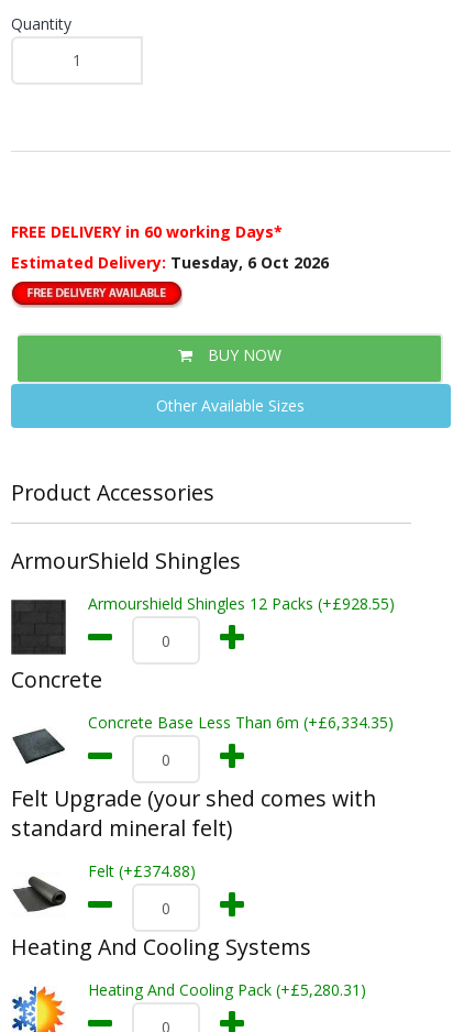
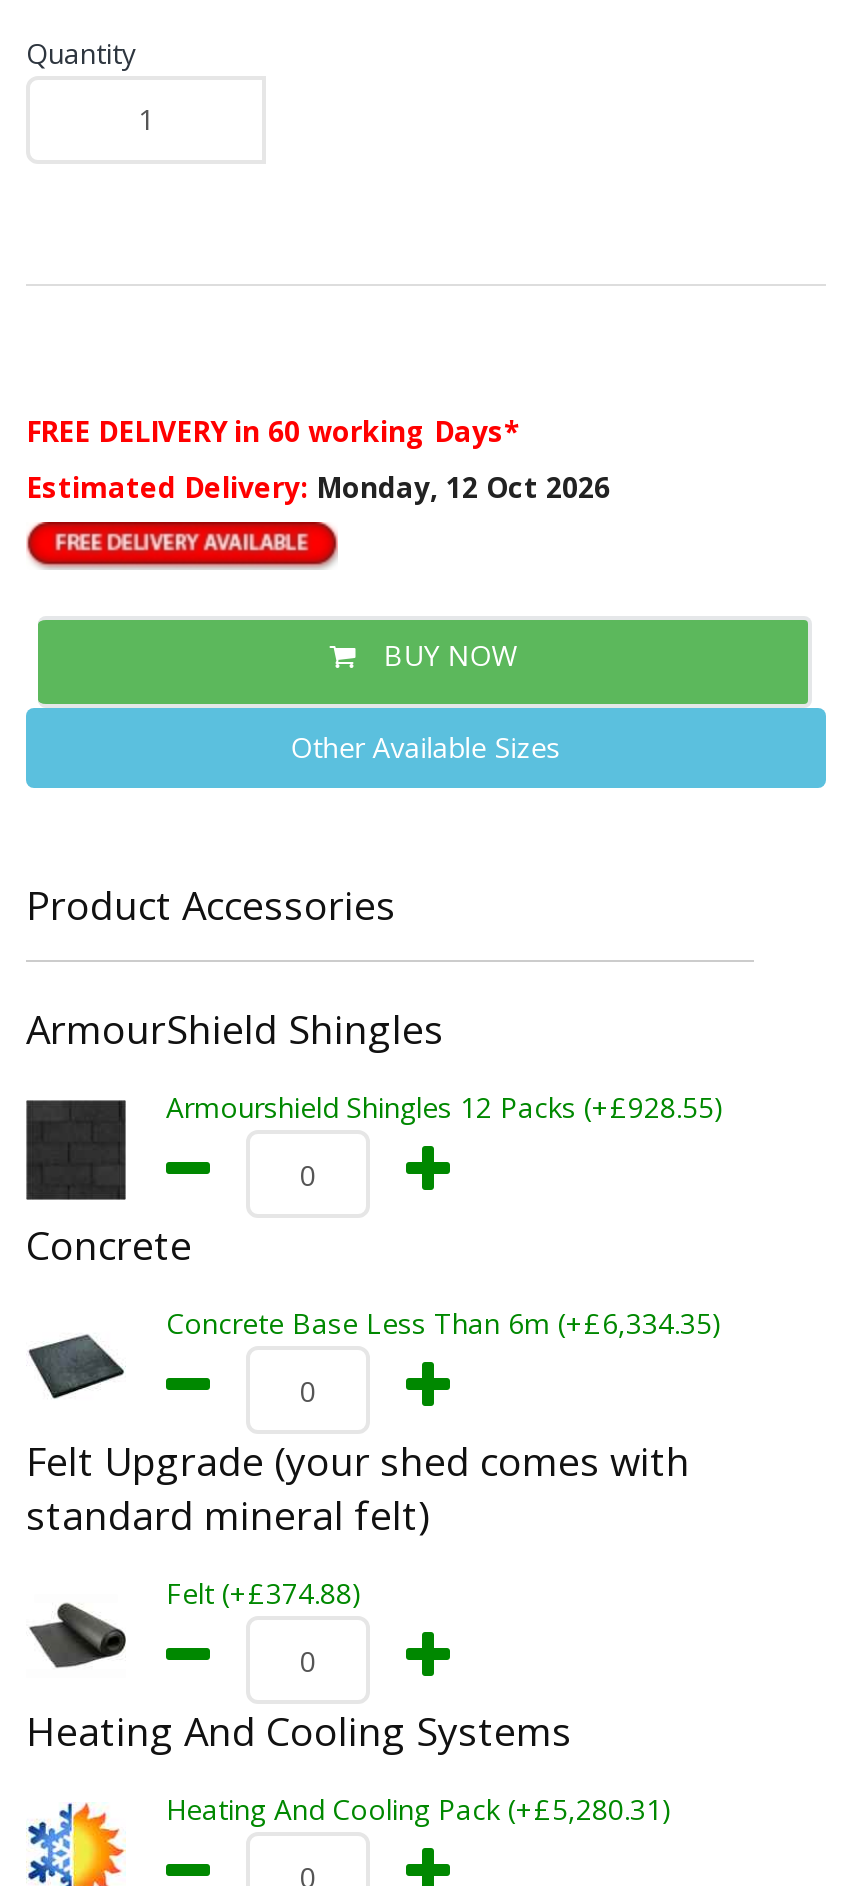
- Estimated Delivery: Tuesday, 6 Oct 2026
+ Estimated Delivery: Monday, 12 Oct 2026
